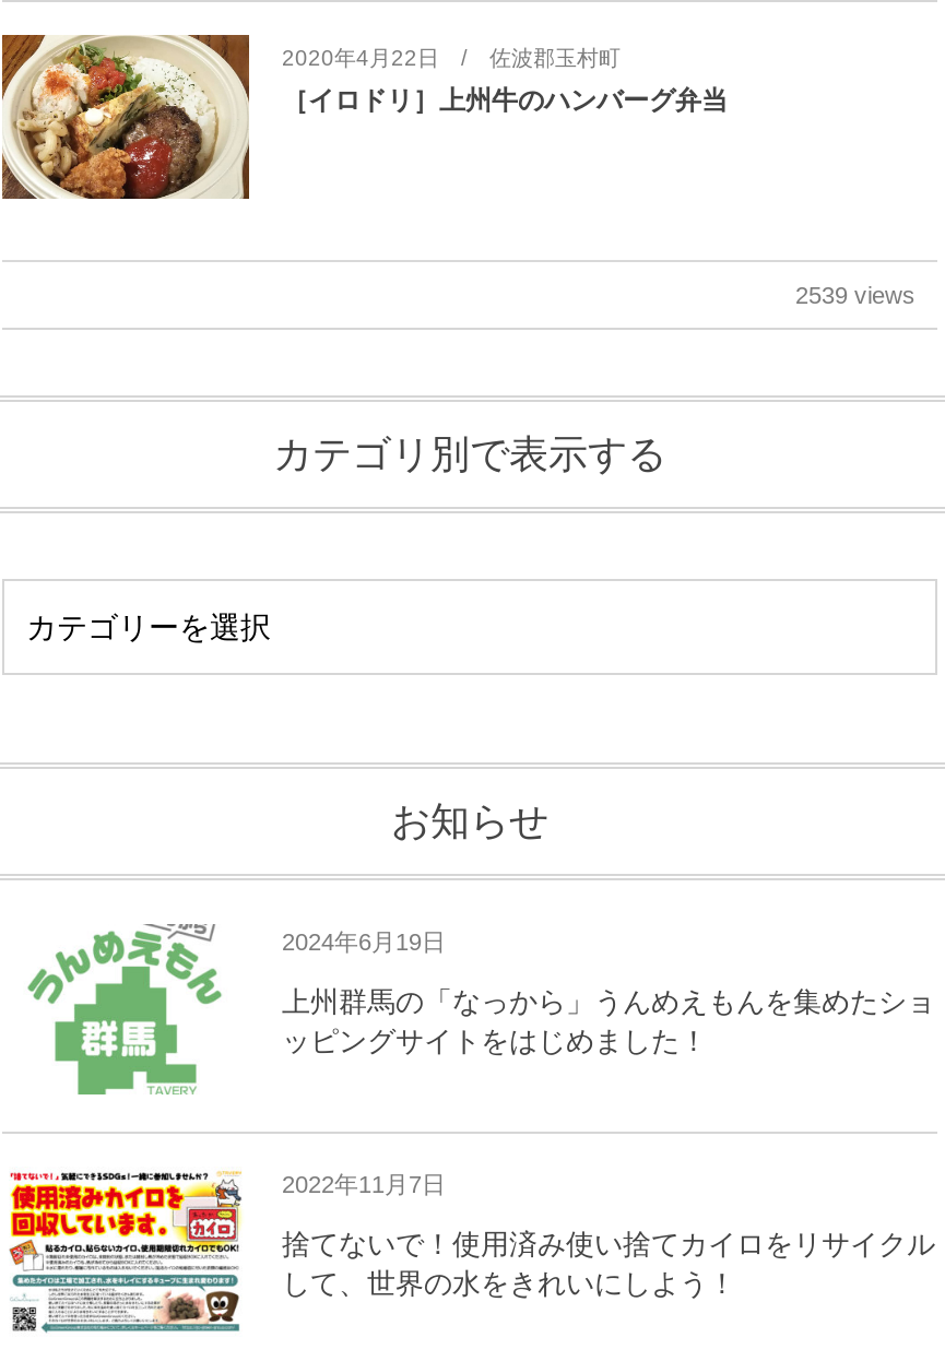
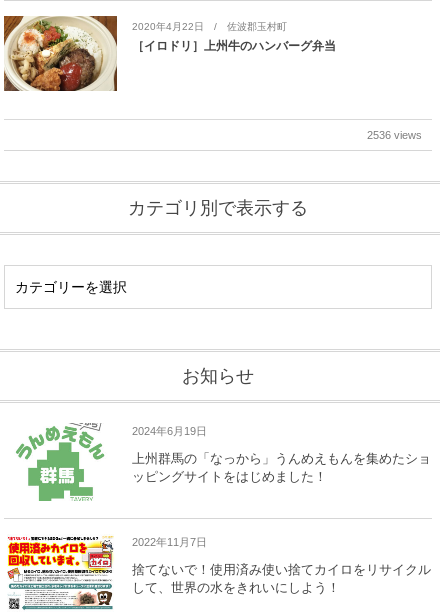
- 2539 views
+ 2536 views
